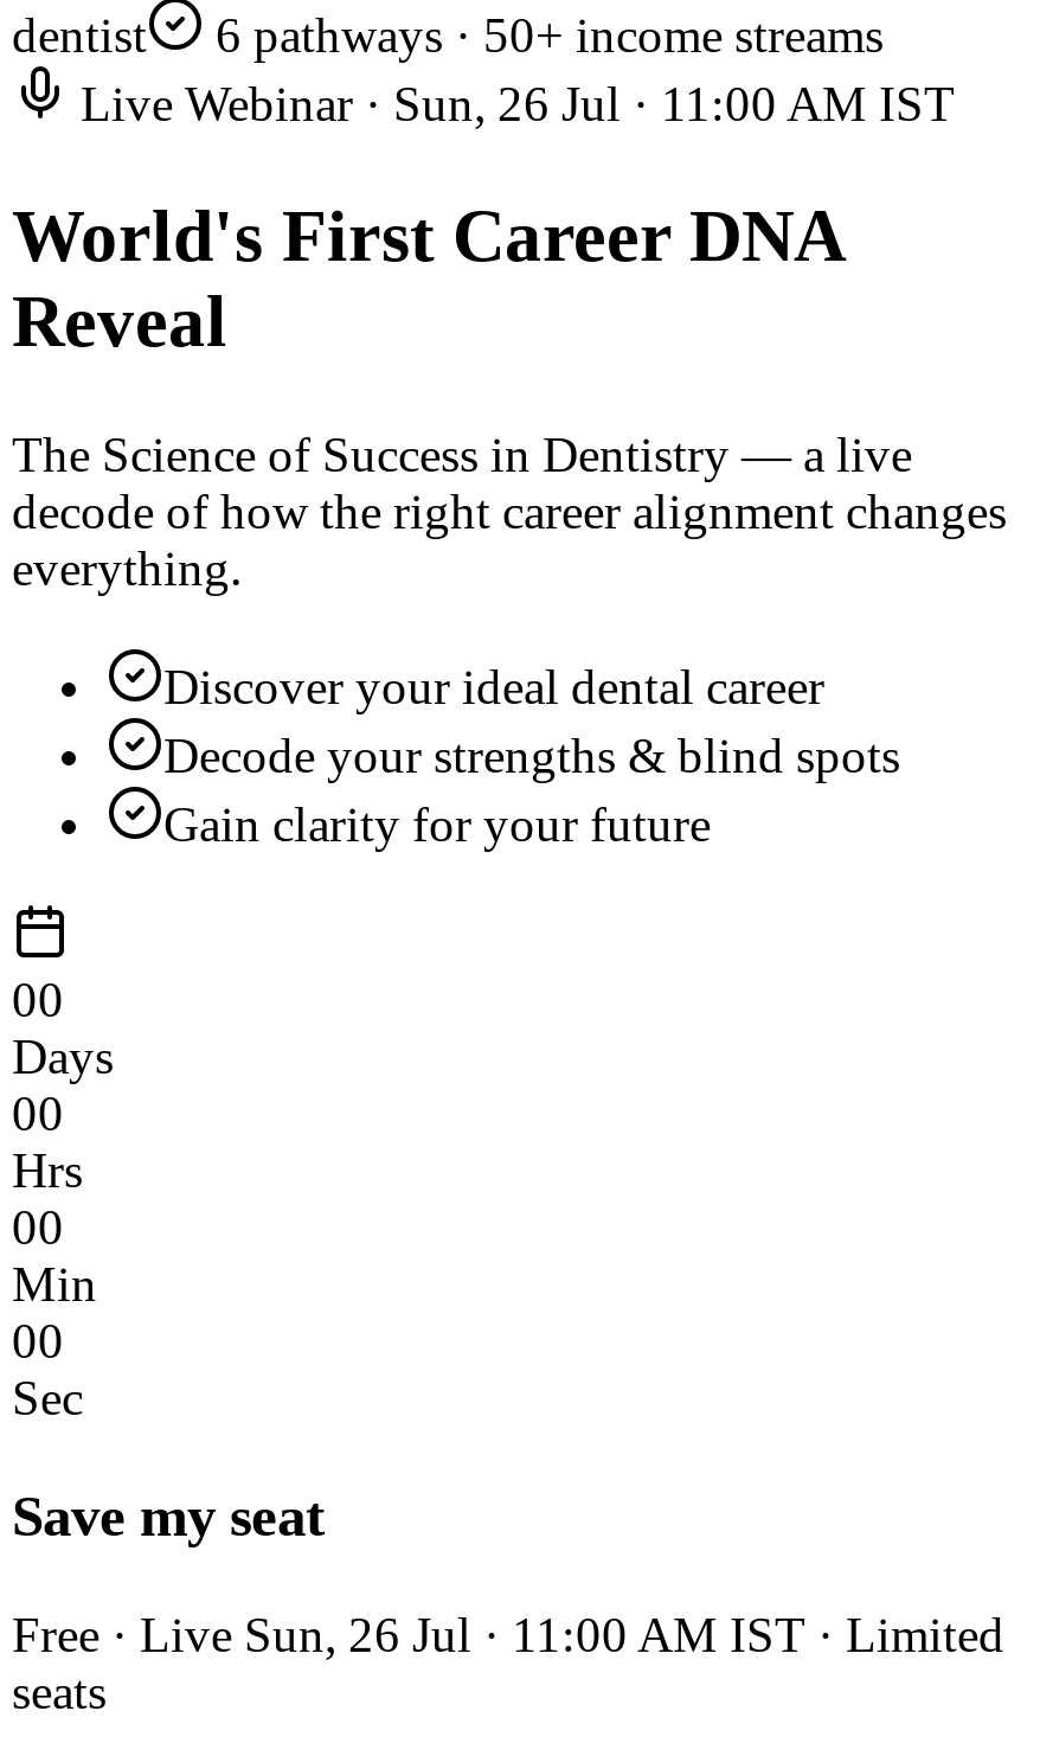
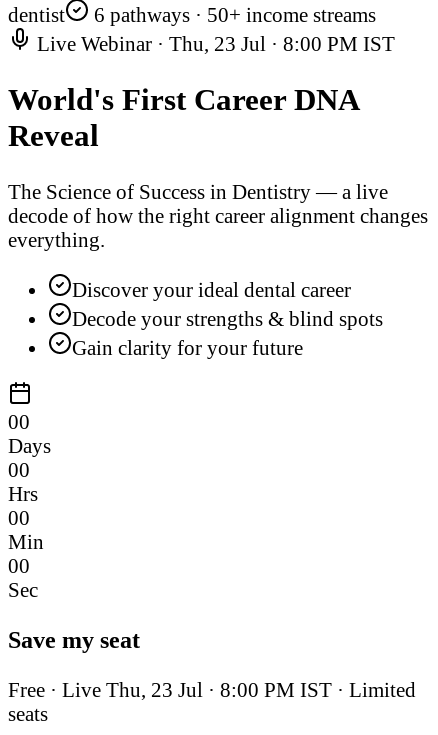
- Live Webinar · Sun, 26 Jul · 11:00 AM IST
+ Live Webinar · Thu, 23 Jul · 8:00 PM IST

- Free · Live Sun, 26 Jul · 11:00 AM IST · Limited
+ Free · Live Thu, 23 Jul · 8:00 PM IST · Limited
